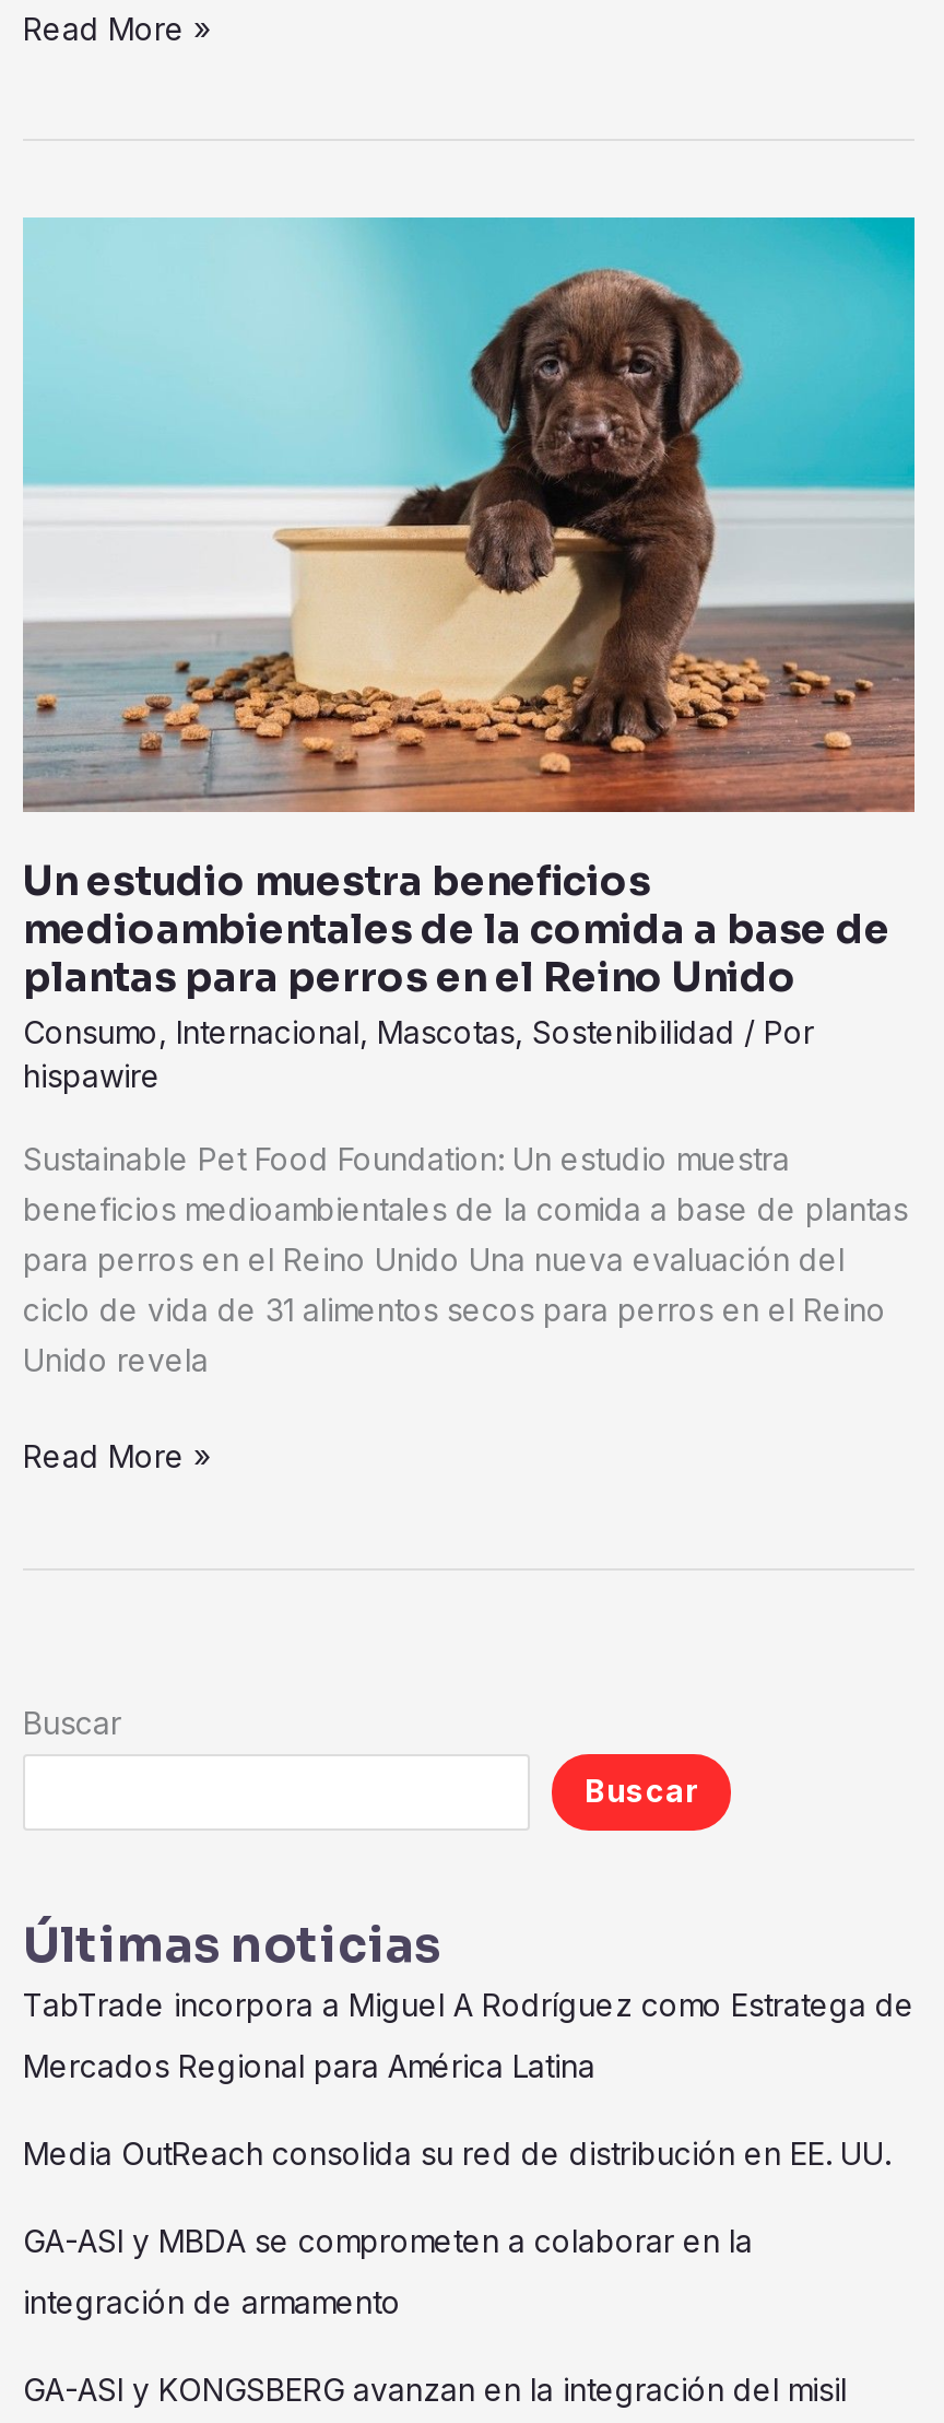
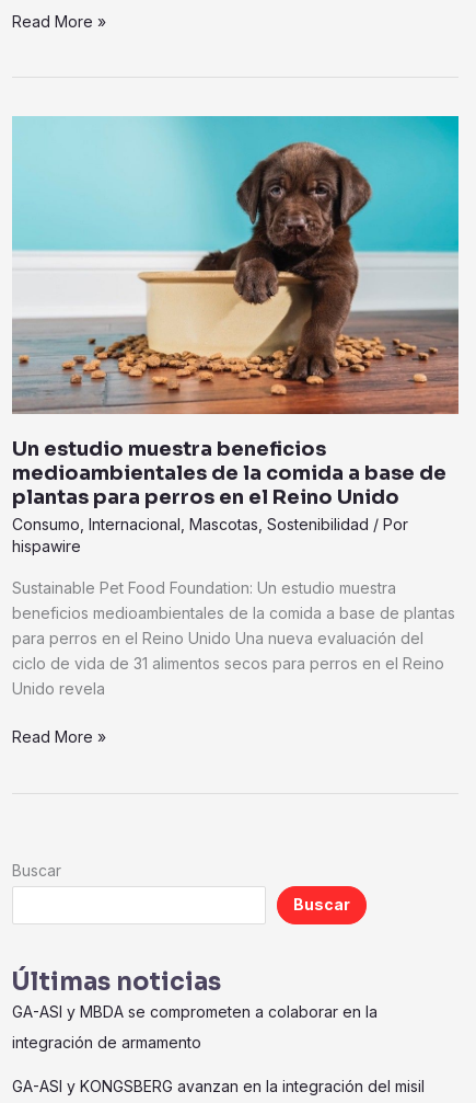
- TabTrade incorpora a Miguel A Rodríguez como Estratega de
- Mercados Regional para América Latina
- Media OutReach consolida su red de distribución en EE. UU.
